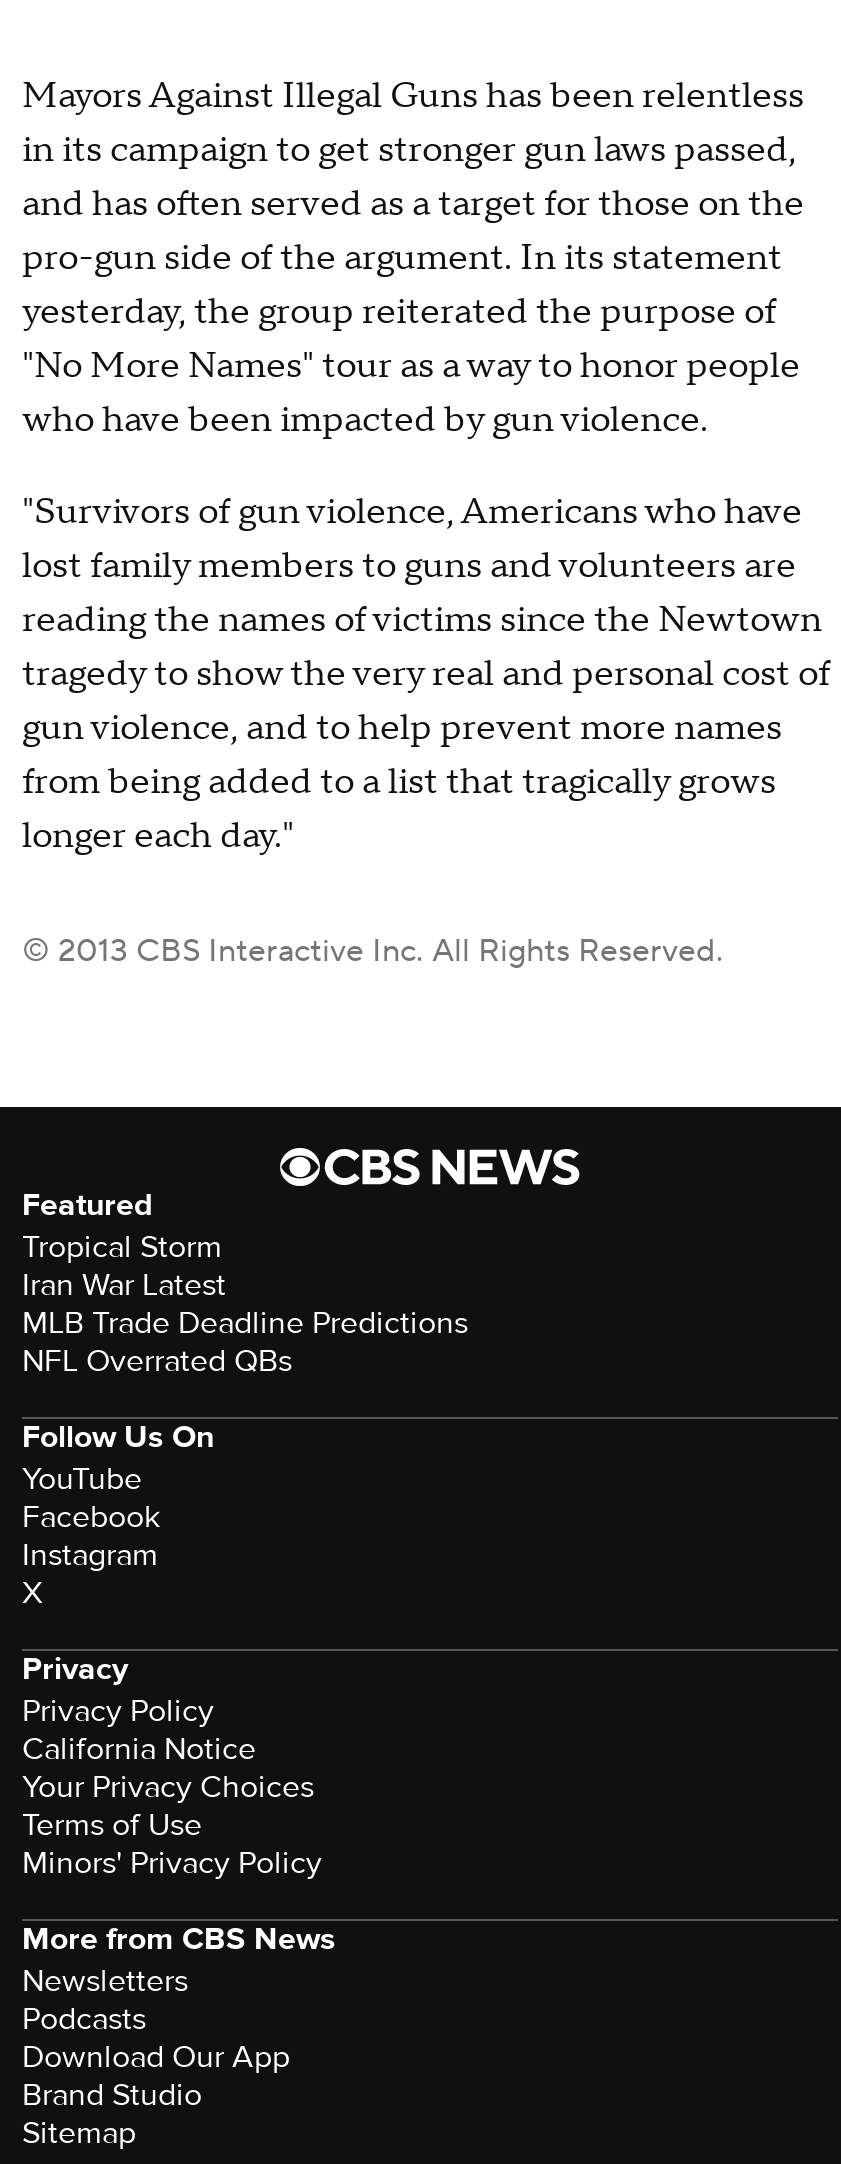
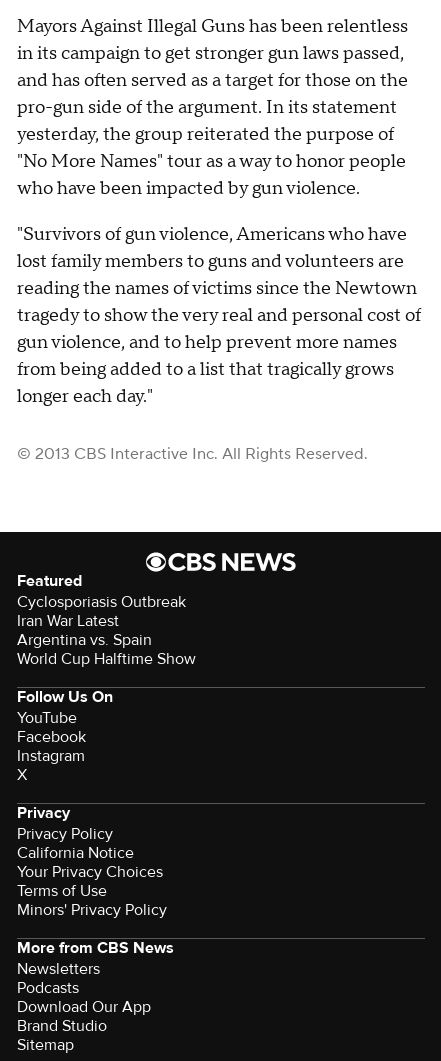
- Tropical Storm
+ Cyclosporiasis Outbreak

- MLB Trade Deadline Predictions
- NFL Overrated QBs
+ Argentina vs. Spain
+ World Cup Halftime Show
